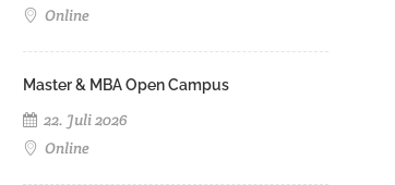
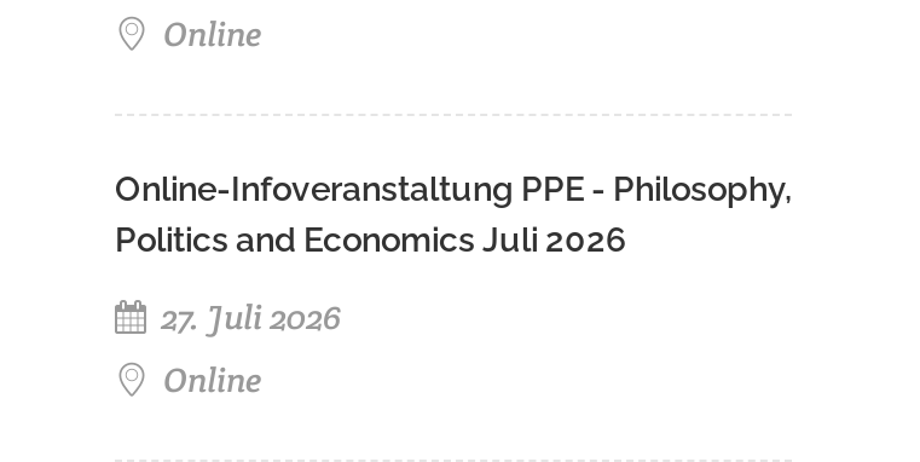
- Master & MBA Open Campus
+ Online-Infoveranstaltung PPE - Philosophy,
+ Politics and Economics Juli 2026

- 22. Juli 2026
+ 27. Juli 2026
